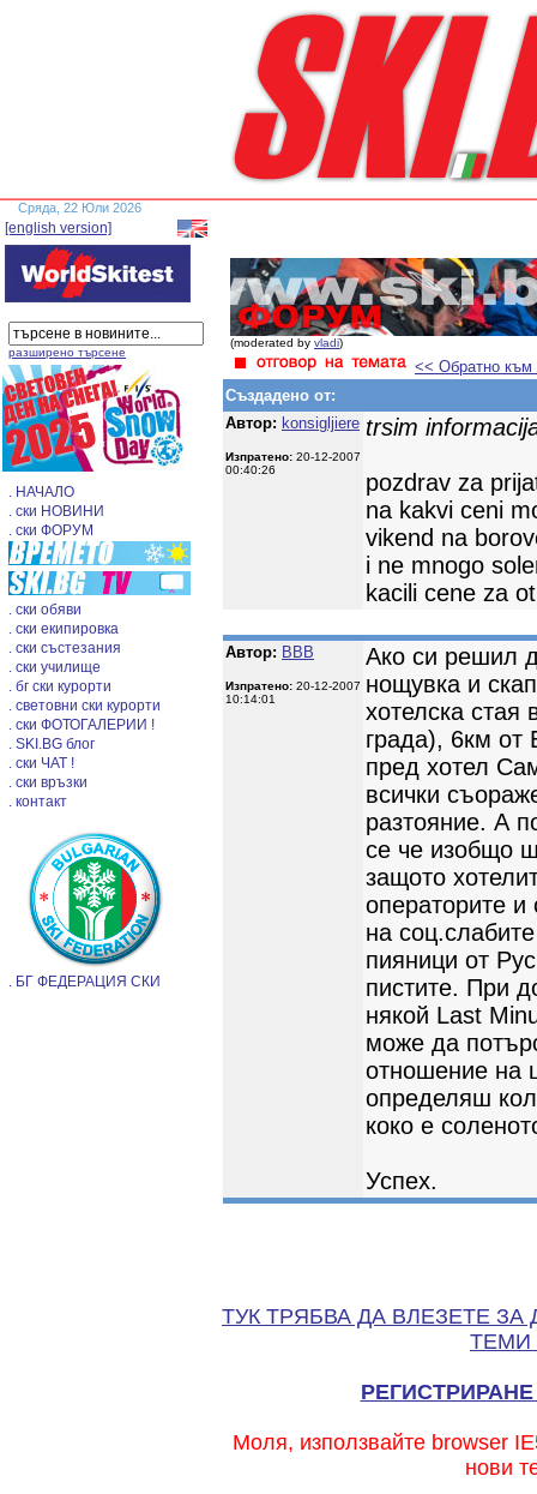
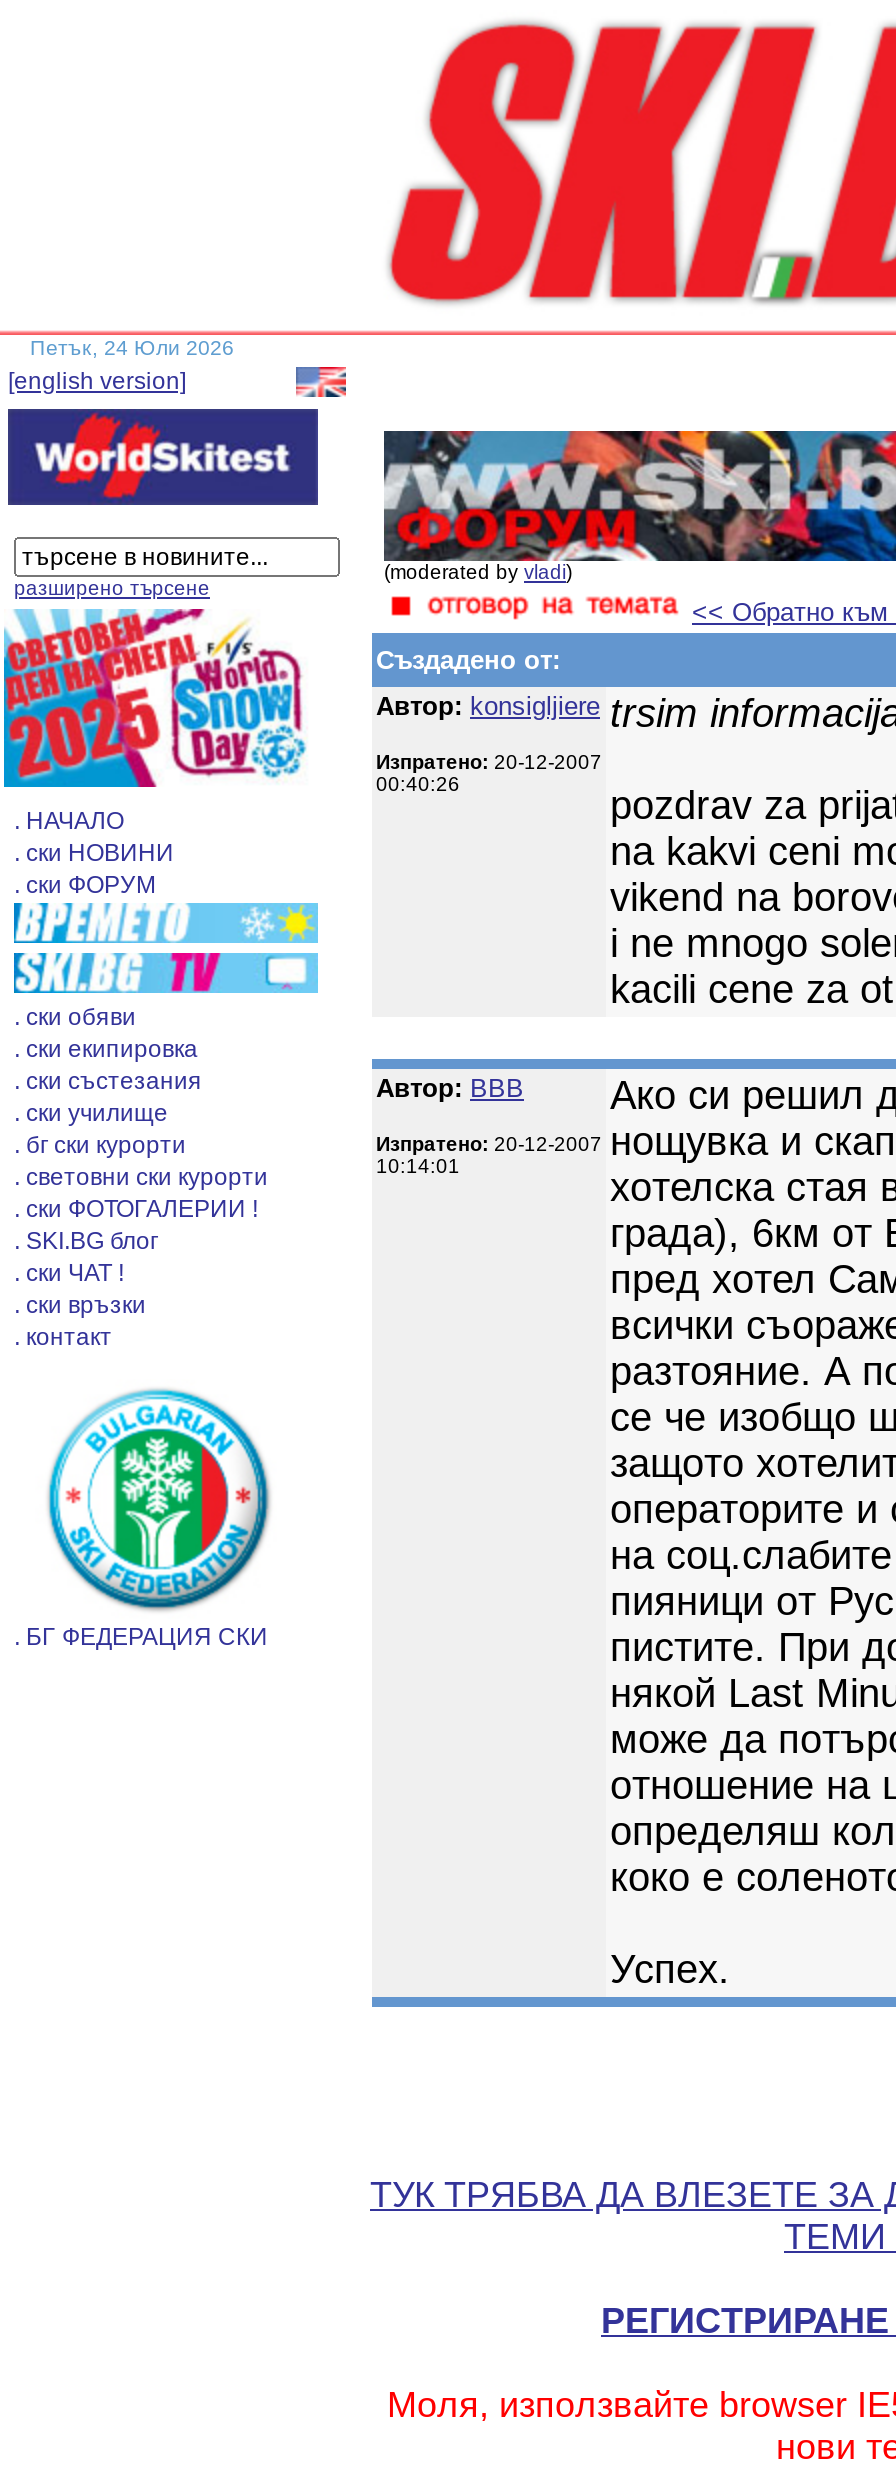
- Сряда, 22 Юли 2026
+ Петък, 24 Юли 2026
